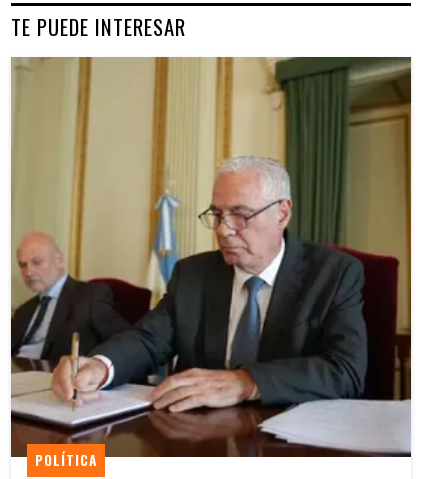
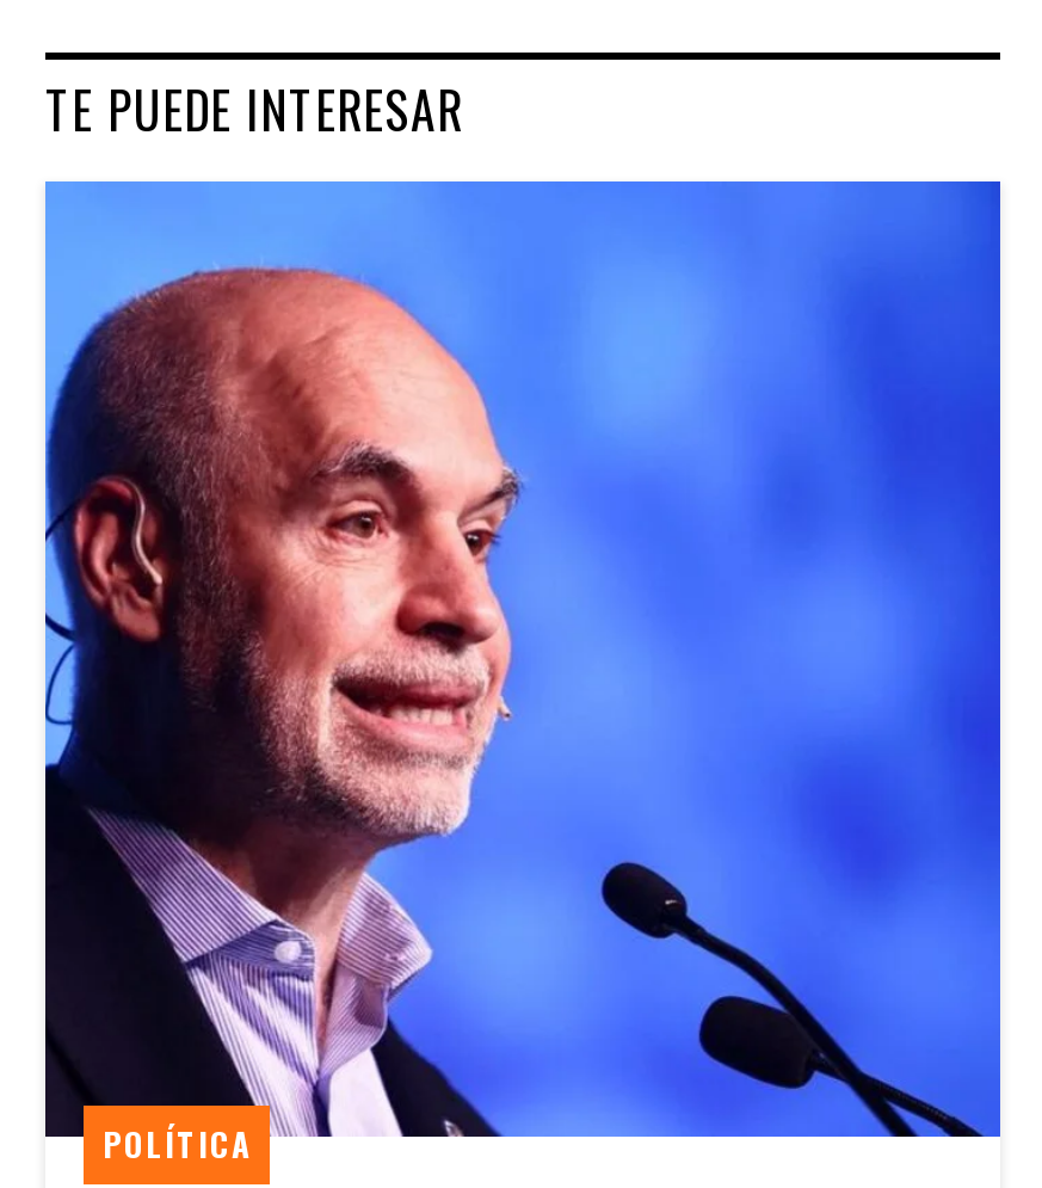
- [image]
+ [image]
